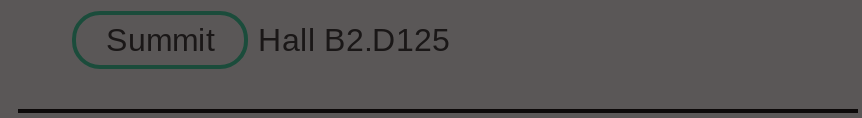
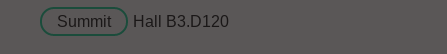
- Summit Hall B2.D125
+ Summit Hall B3.D120
